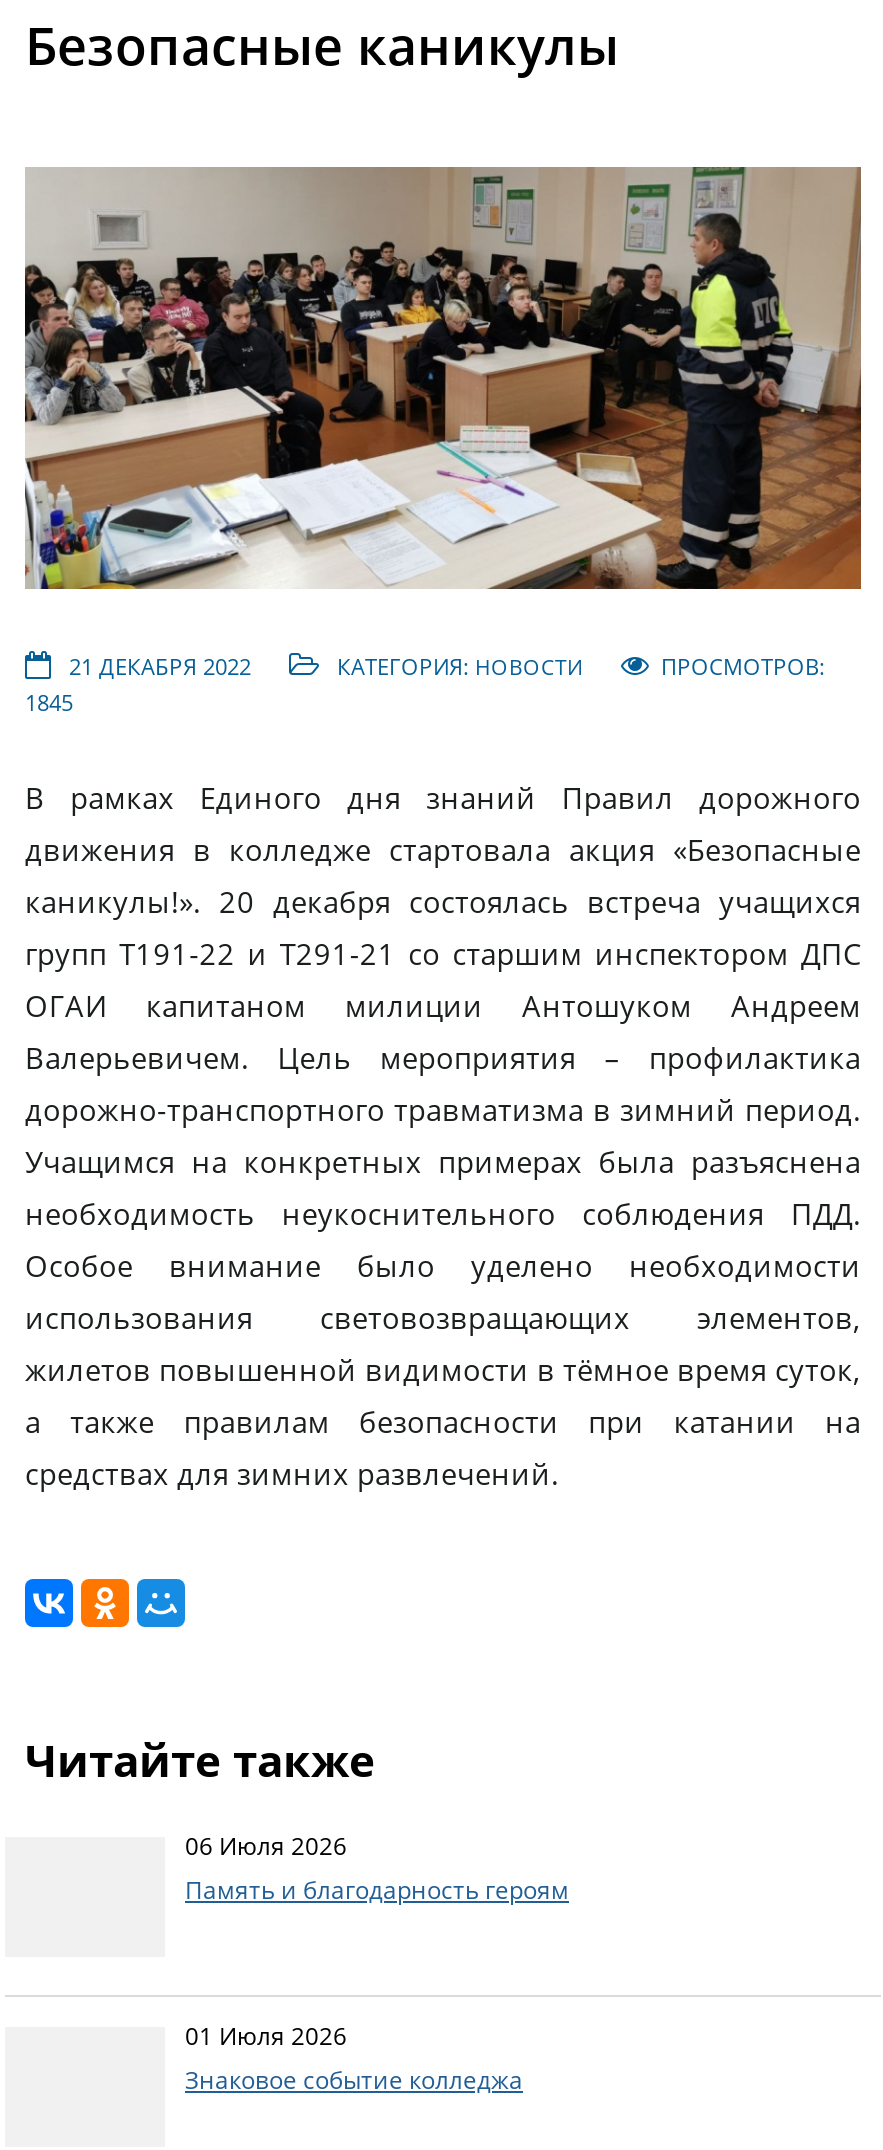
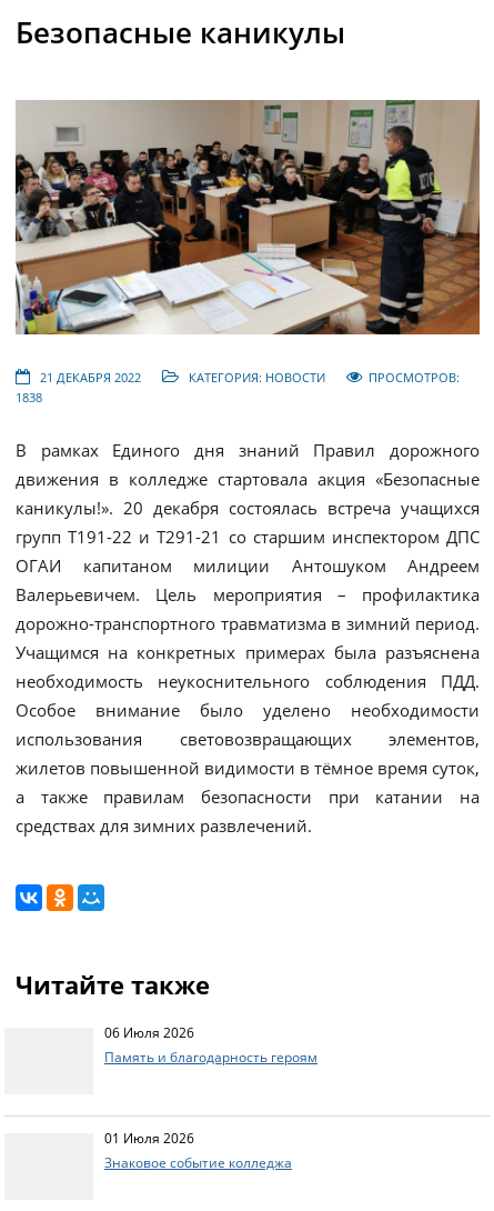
- 1845
+ 1838
